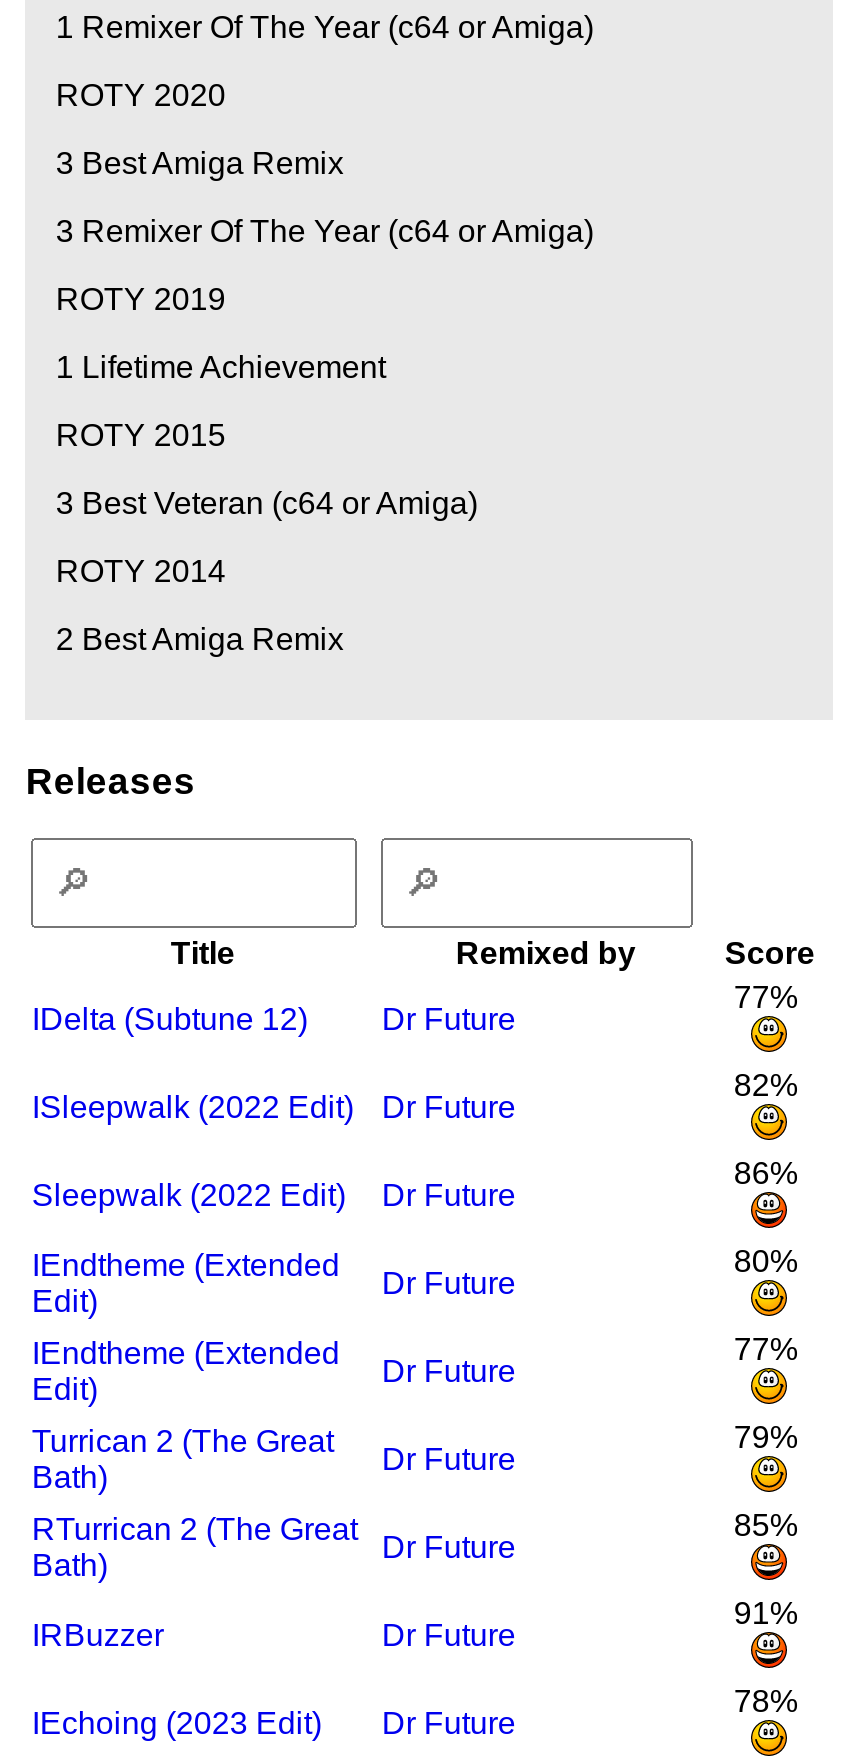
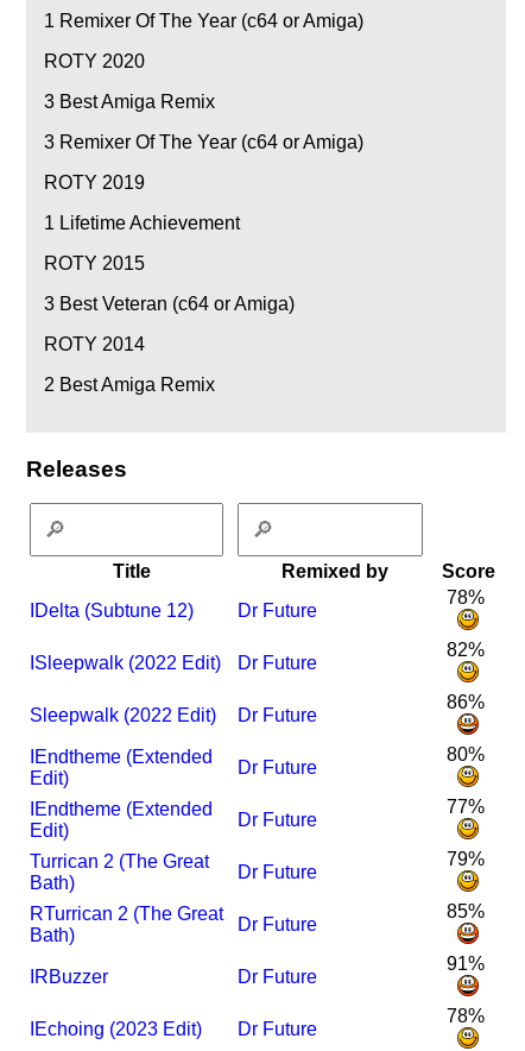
- 77%
+ 78%
